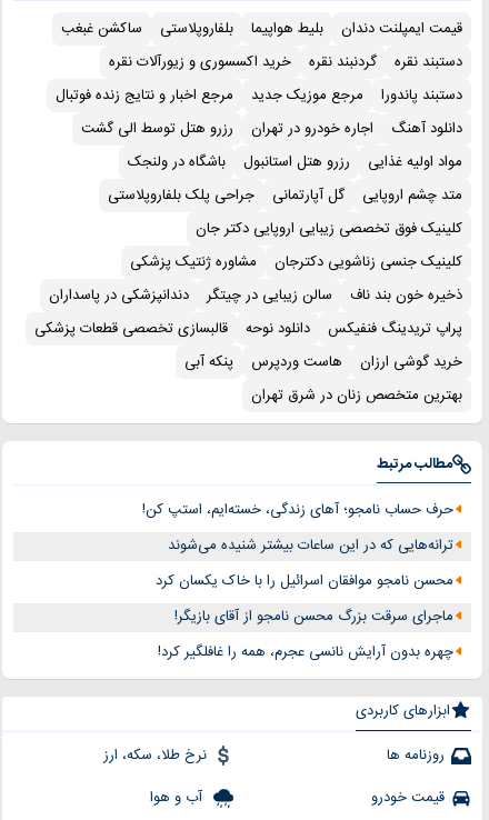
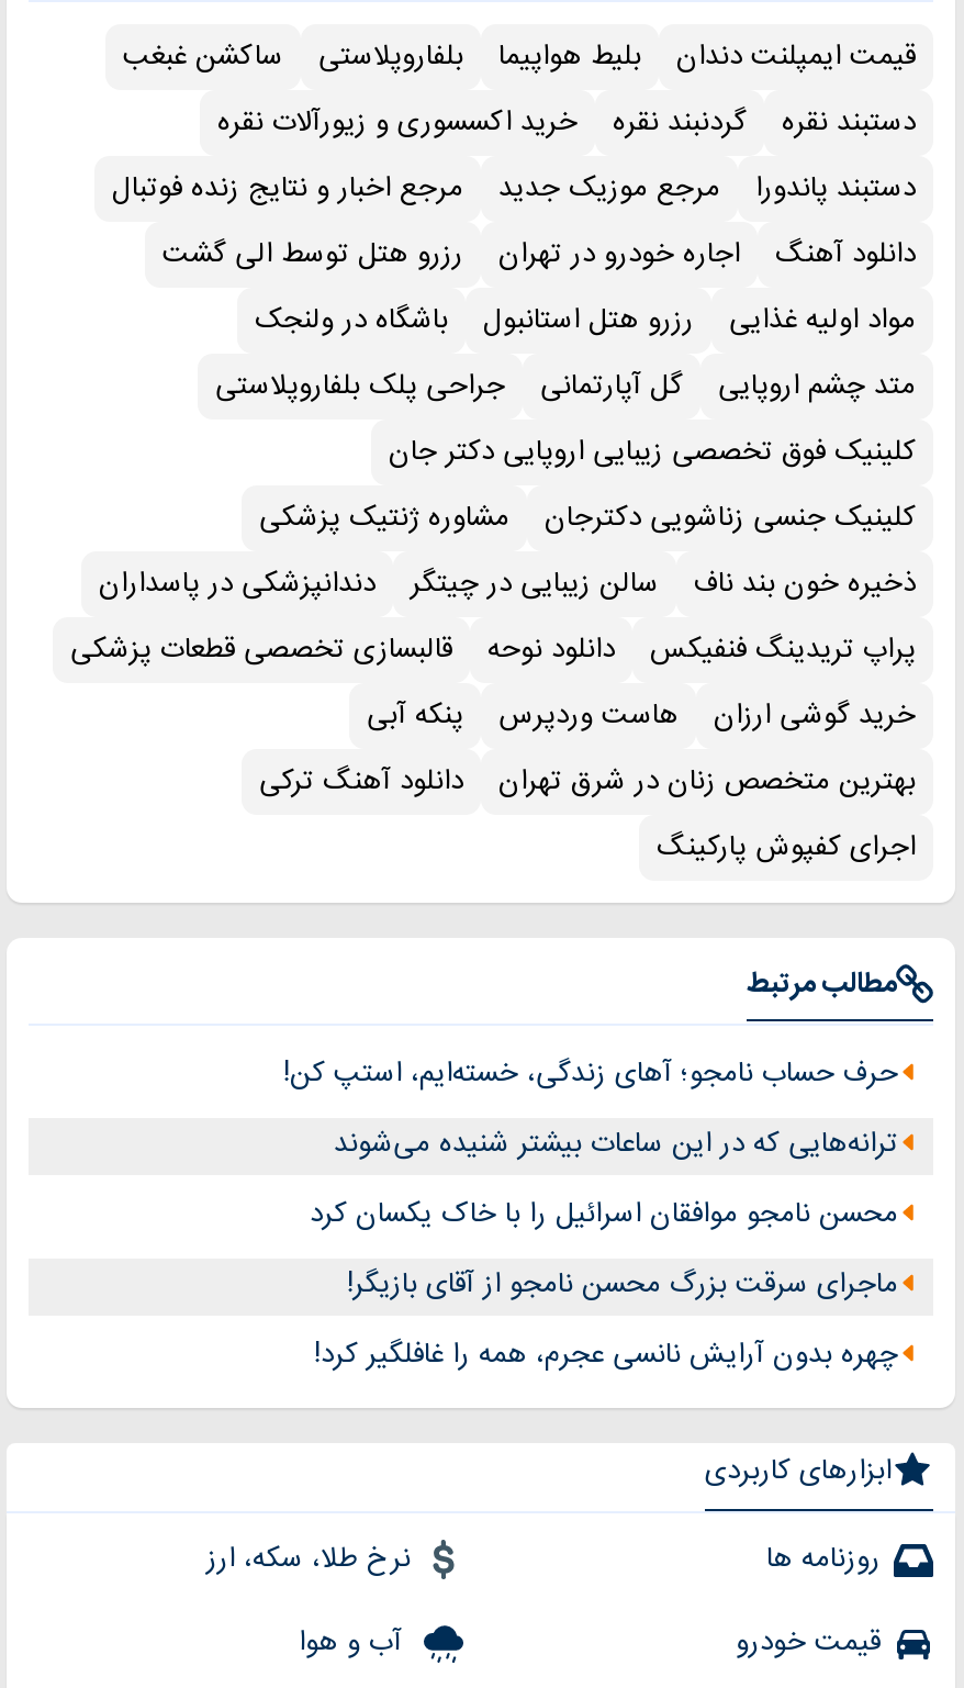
+ دانلود آهنگ ترکی
+ اجرای کفپوش پارکینگ
